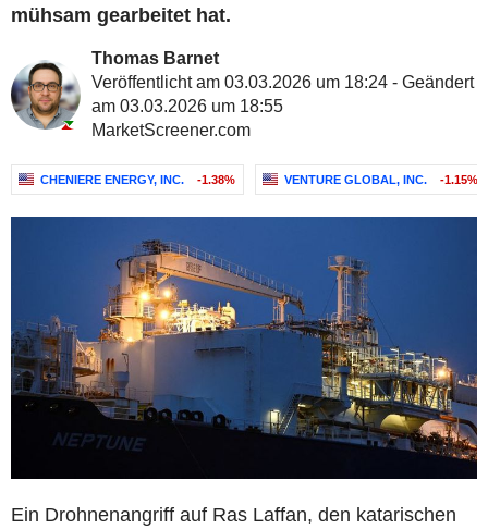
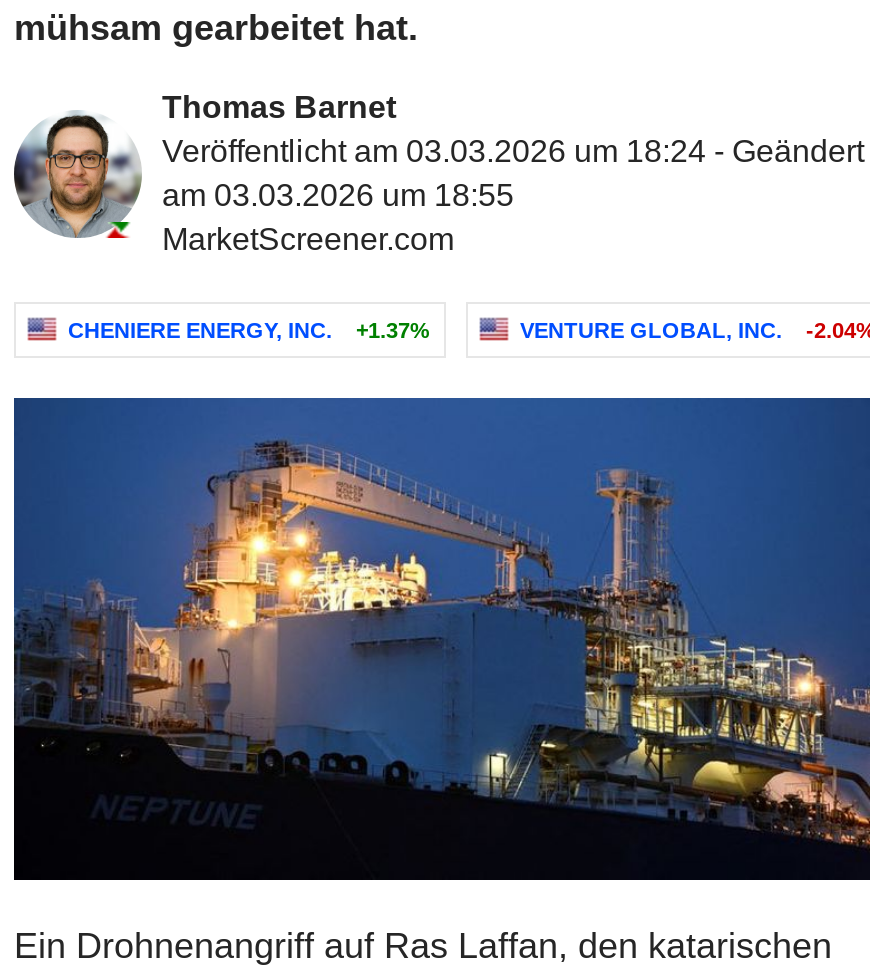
- CHENIERE ENERGY, INC. -1.38%
+ CHENIERE ENERGY, INC. +1.37%

- VENTURE GLOBAL, INC. -1.15%
+ VENTURE GLOBAL, INC. -2.04%
